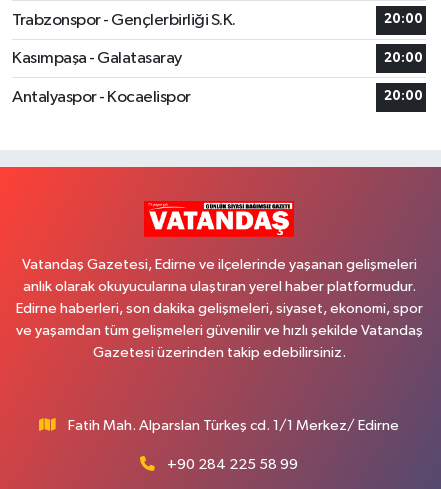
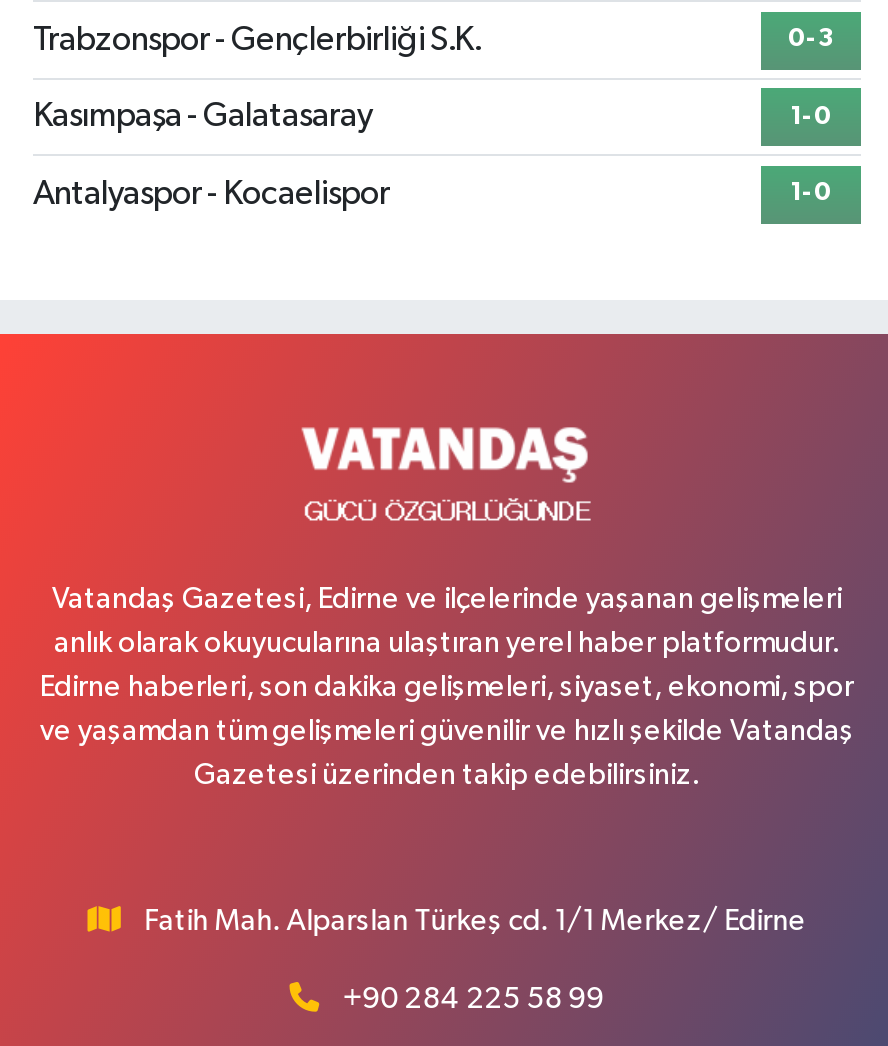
- 20:00
+ 0-3

- 20:00
+ 1-0

- 20:00
+ 1-0

- [image]
+ [image]
